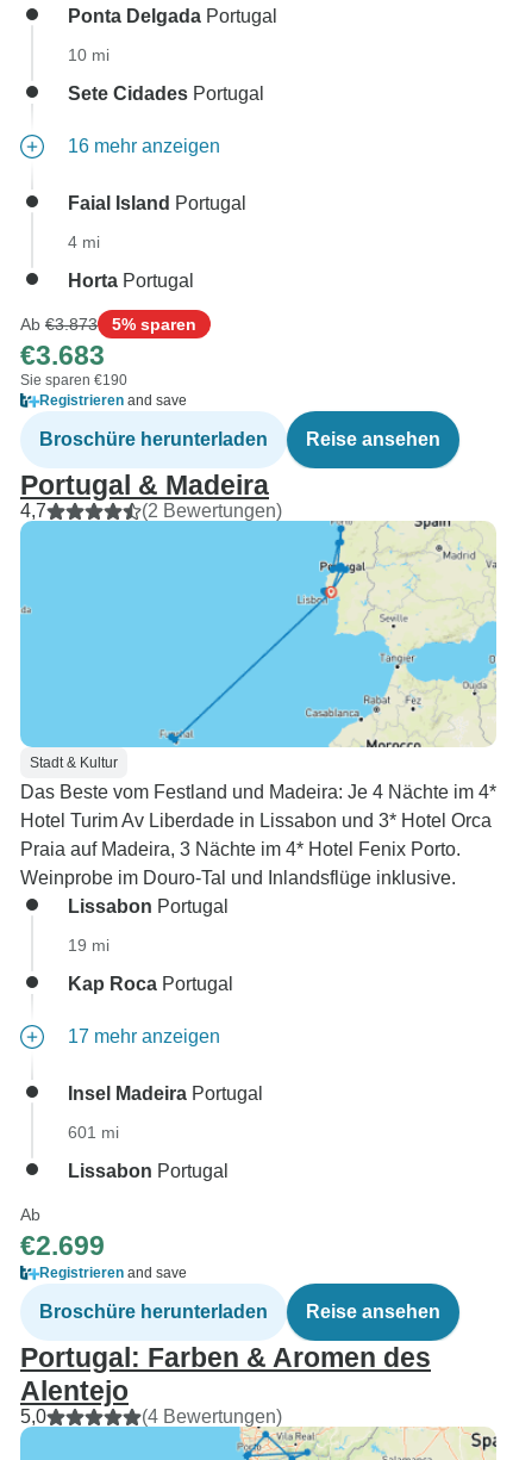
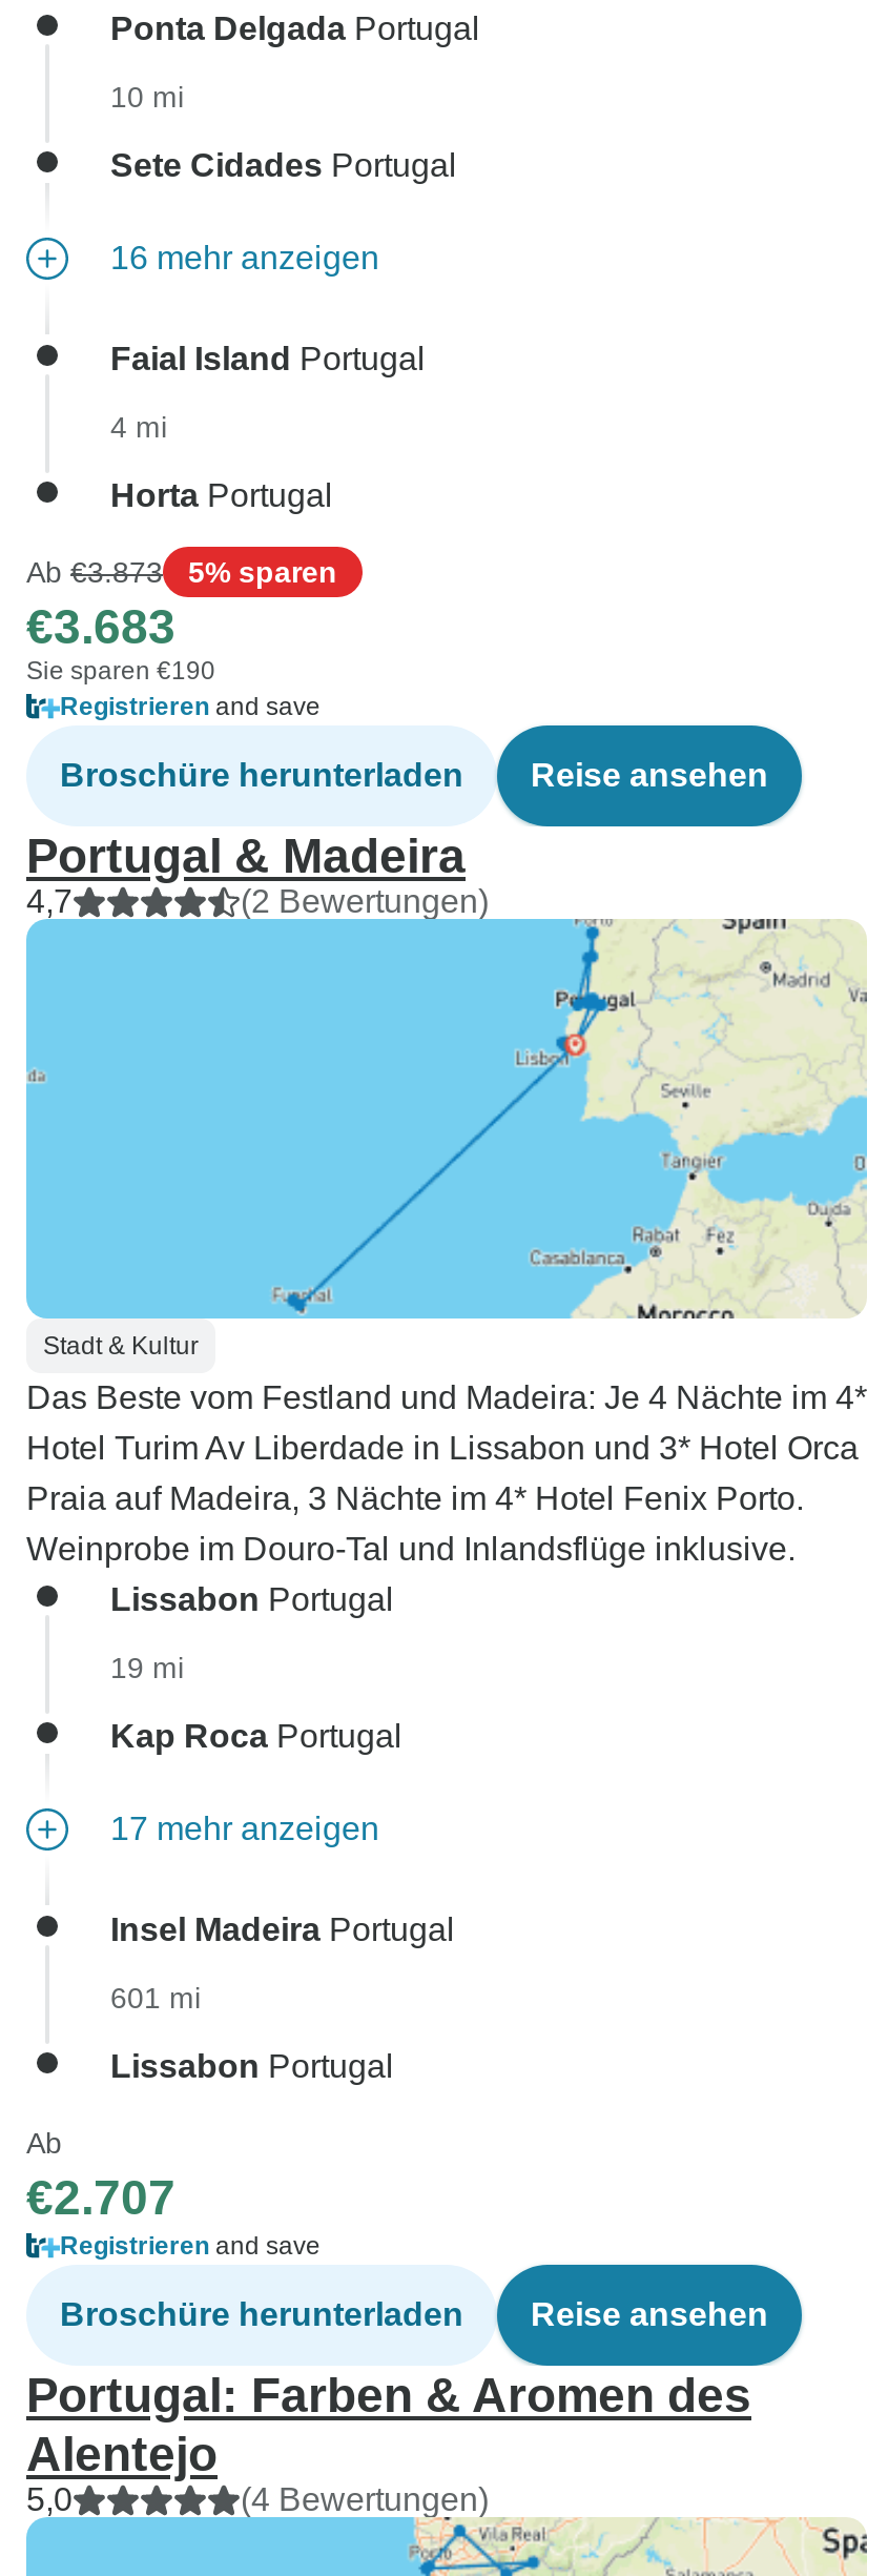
- €2.699
+ €2.707
